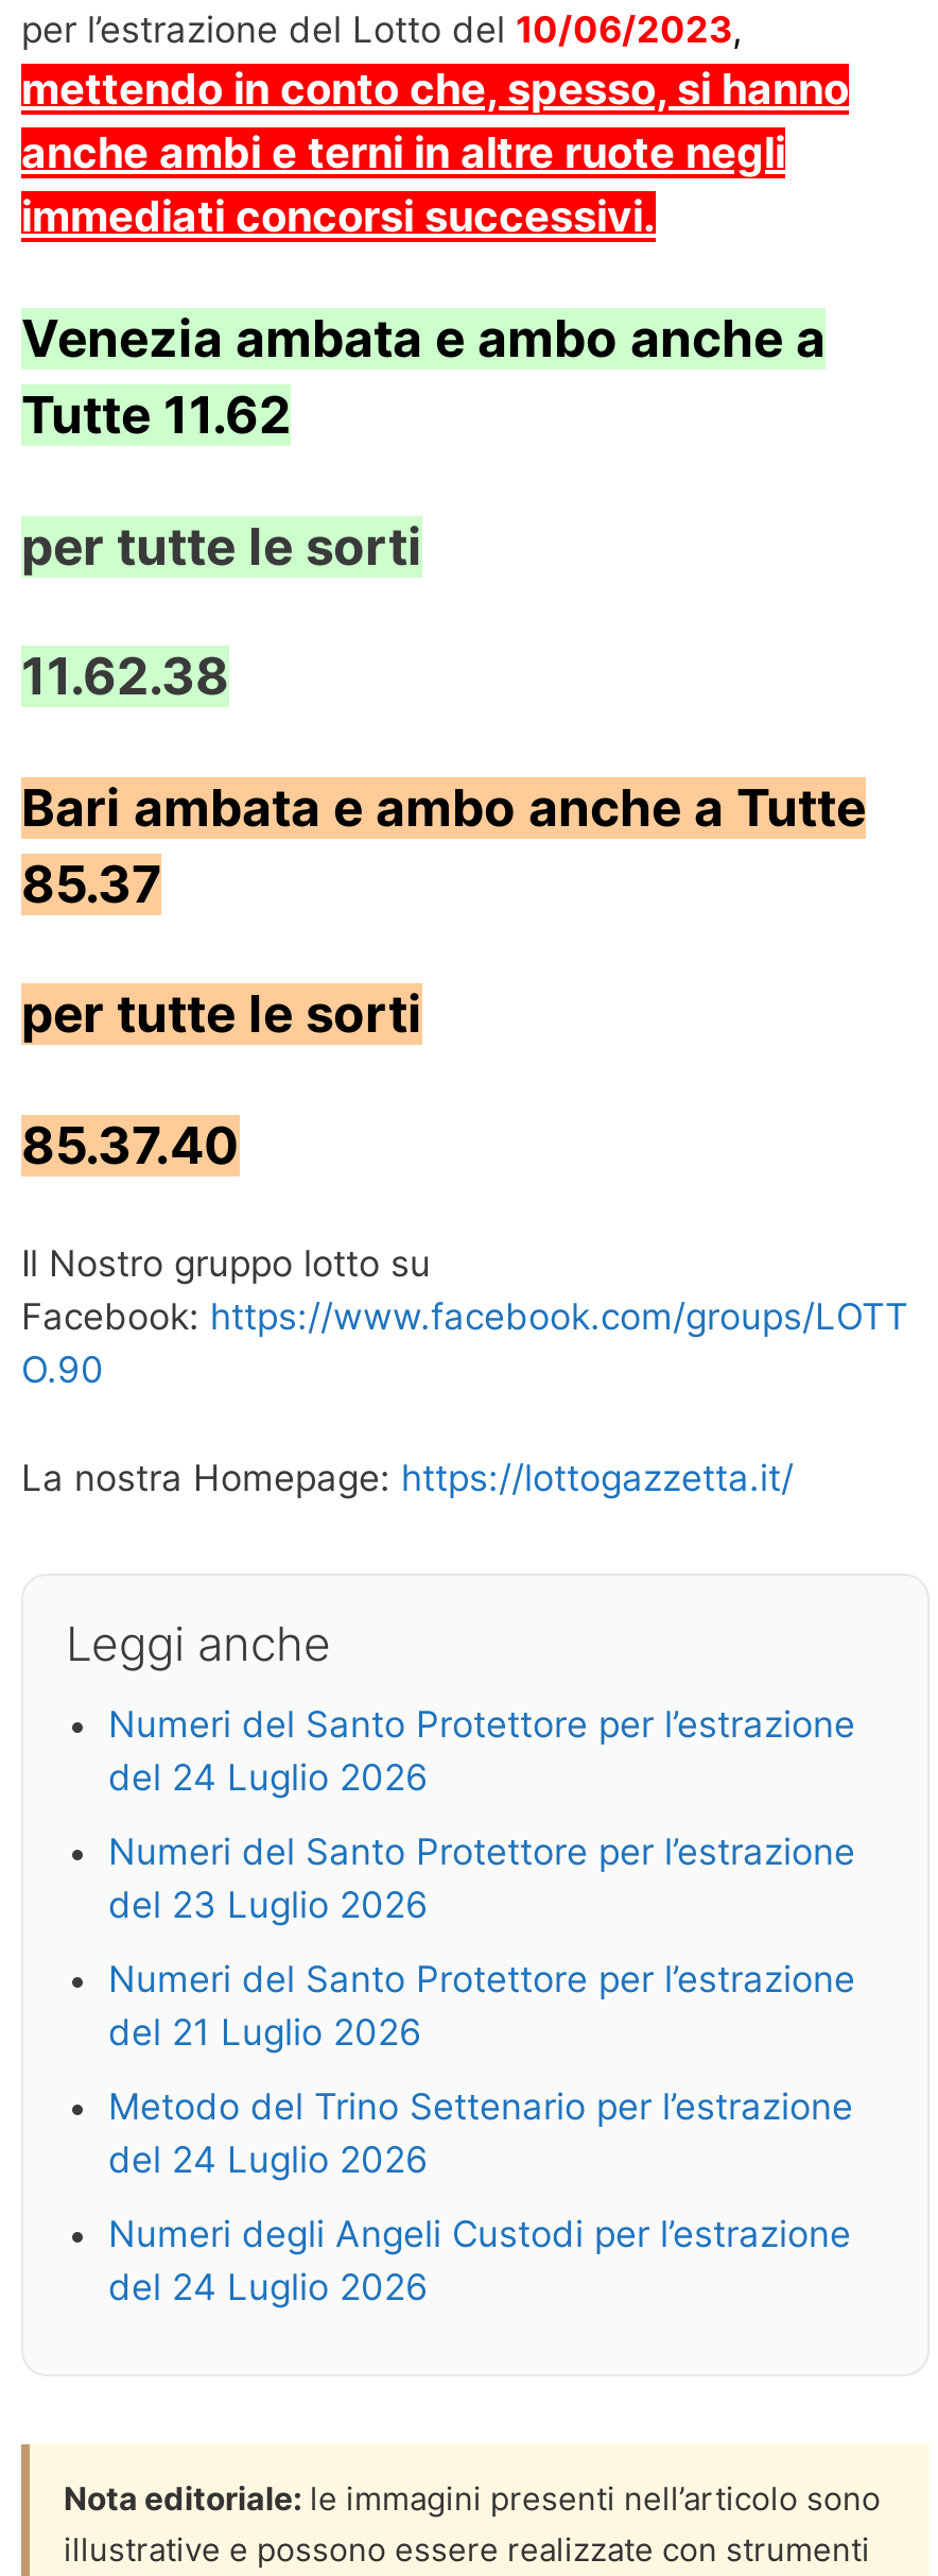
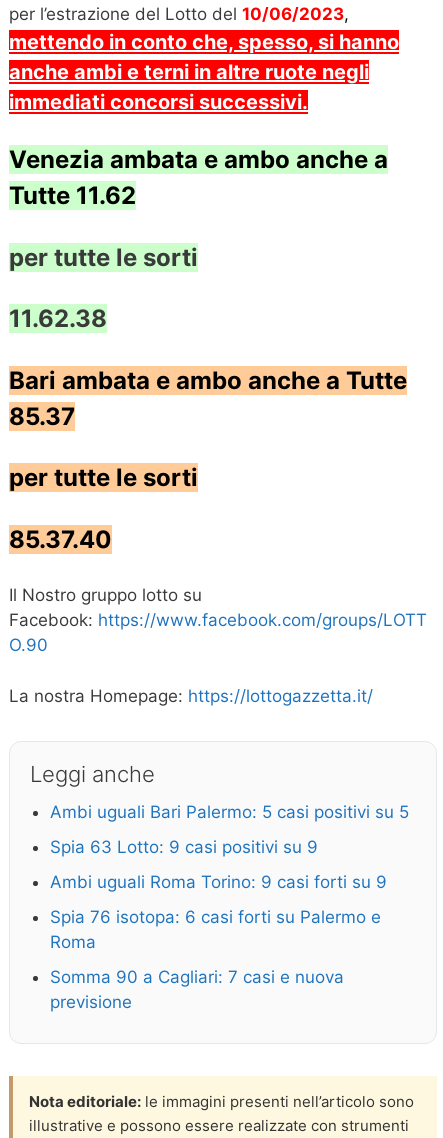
- Numeri del Santo Protettore per l’estrazione
- del 24 Luglio 2026
+ Ambi uguali Bari Palermo: 5 casi positivi su 5

- Numeri del Santo Protettore per l’estrazione
- del 23 Luglio 2026
+ Spia 63 Lotto: 9 casi positivi su 9

- Numeri del Santo Protettore per l’estrazione
- del 21 Luglio 2026
+ Ambi uguali Roma Torino: 9 casi forti su 9

- Metodo del Trino Settenario per l’estrazione
- del 24 Luglio 2026
+ Spia 76 isotopa: 6 casi forti su Palermo e
+ Roma

- Numeri degli Angeli Custodi per l’estrazione
- del 24 Luglio 2026
+ Somma 90 a Cagliari: 7 casi e nuova
+ previsione
